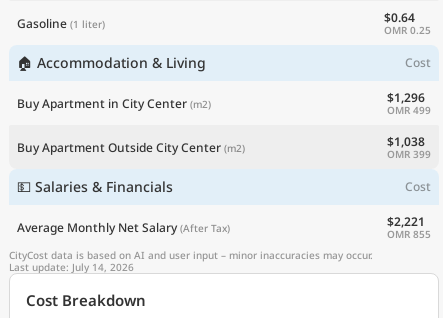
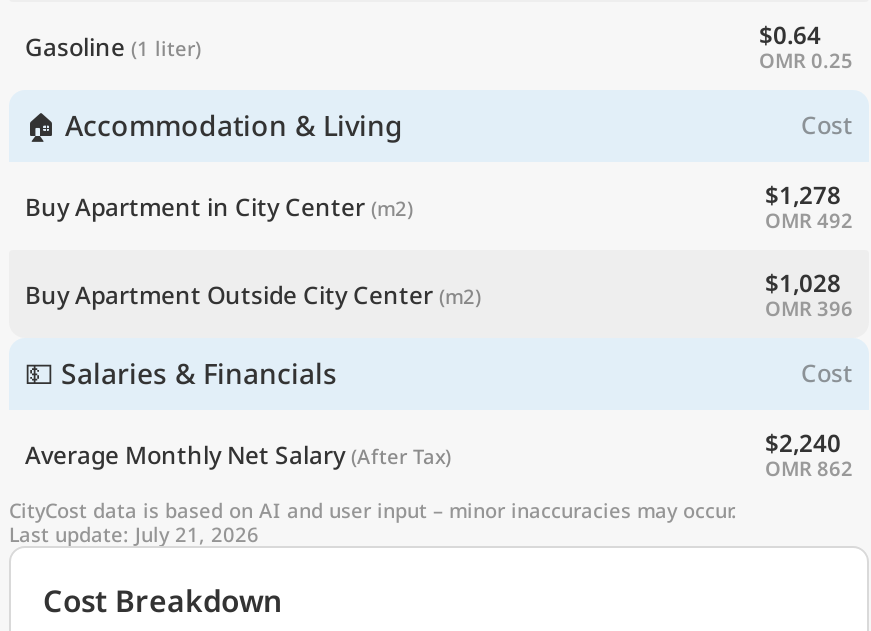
- $1,296
+ $1,278

- OMR 499
+ OMR 492

- $1,038
+ $1,028

- OMR 399
+ OMR 396

- $2,221
+ $2,240

- OMR 855
+ OMR 862

- Last update: July 14, 2026
+ Last update: July 21, 2026
